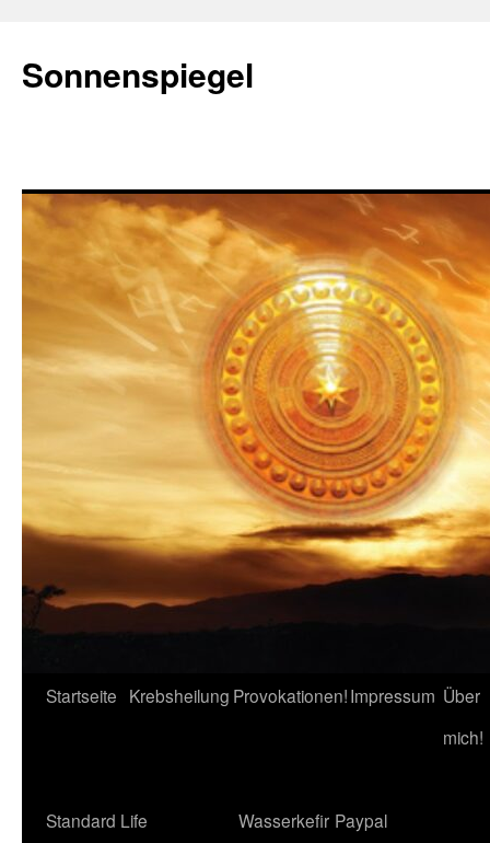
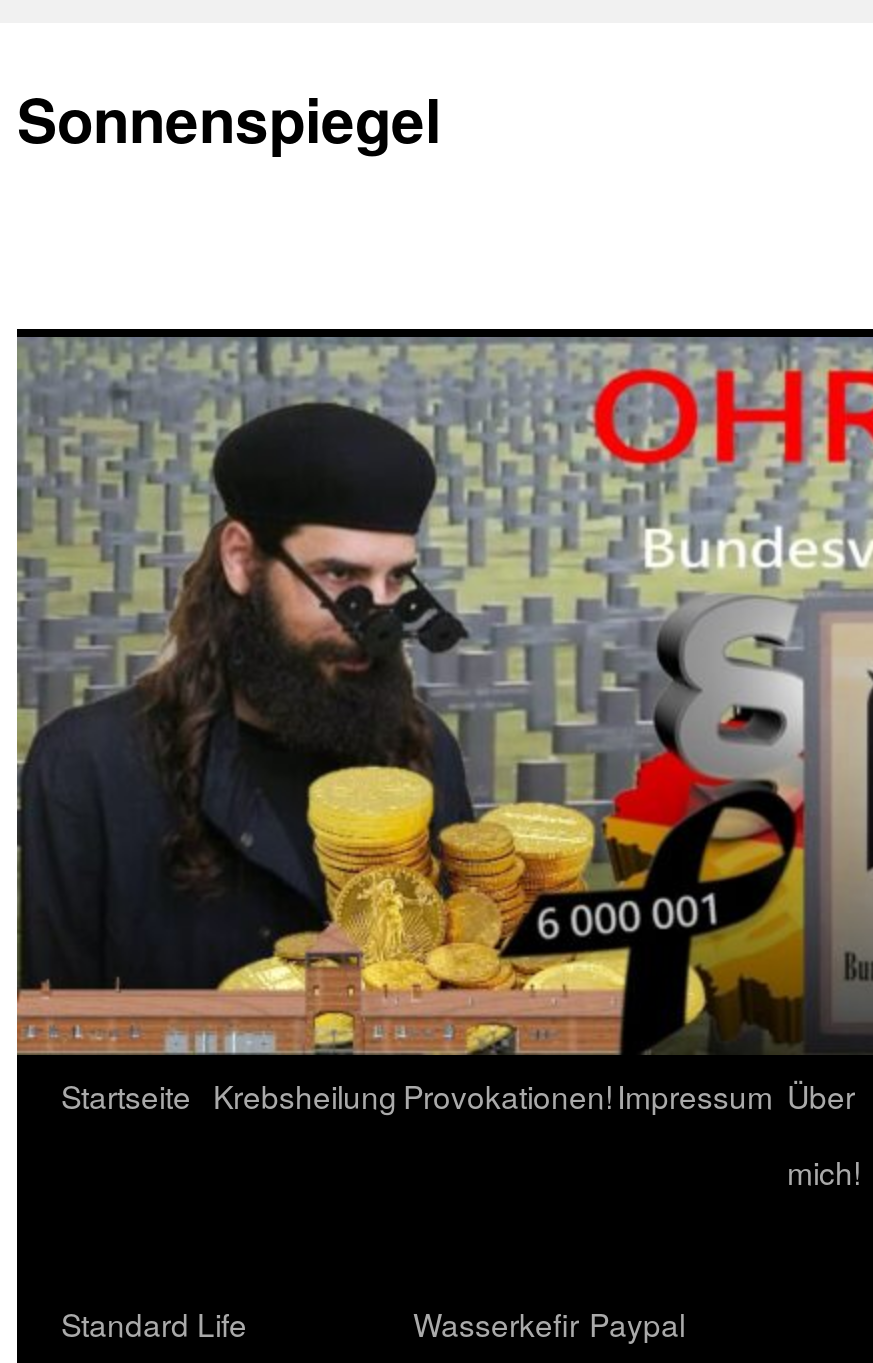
- [image]
+ [image]
